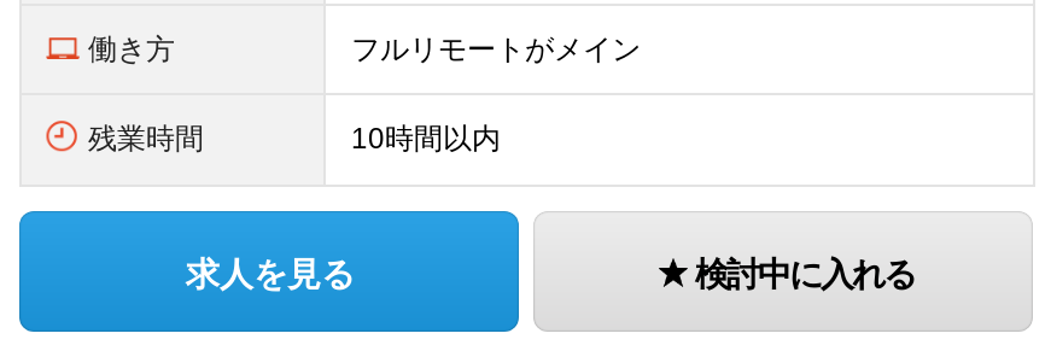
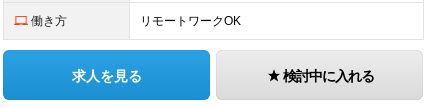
- フルリモートがメイン
- 残業時間
- 10時間以内
+ リモートワークOK
